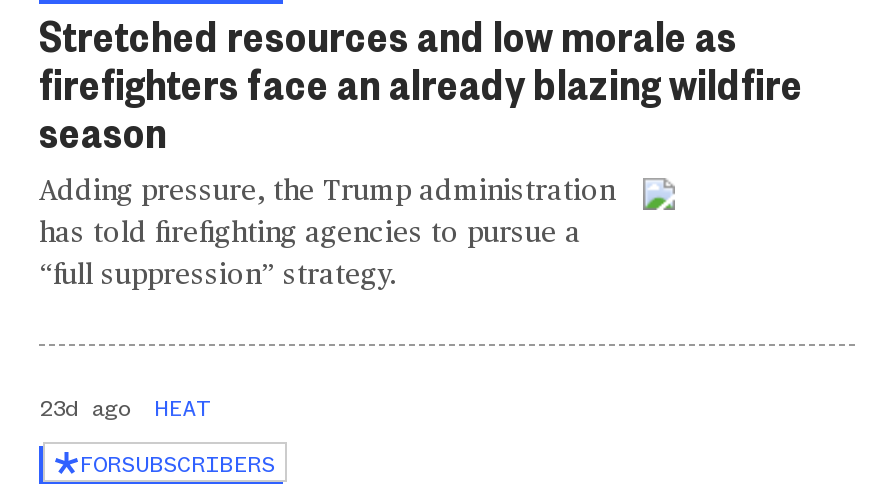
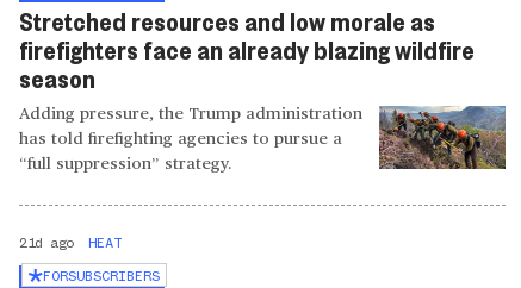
+ [image]

- 23d ago HEAT
+ 21d ago HEAT
